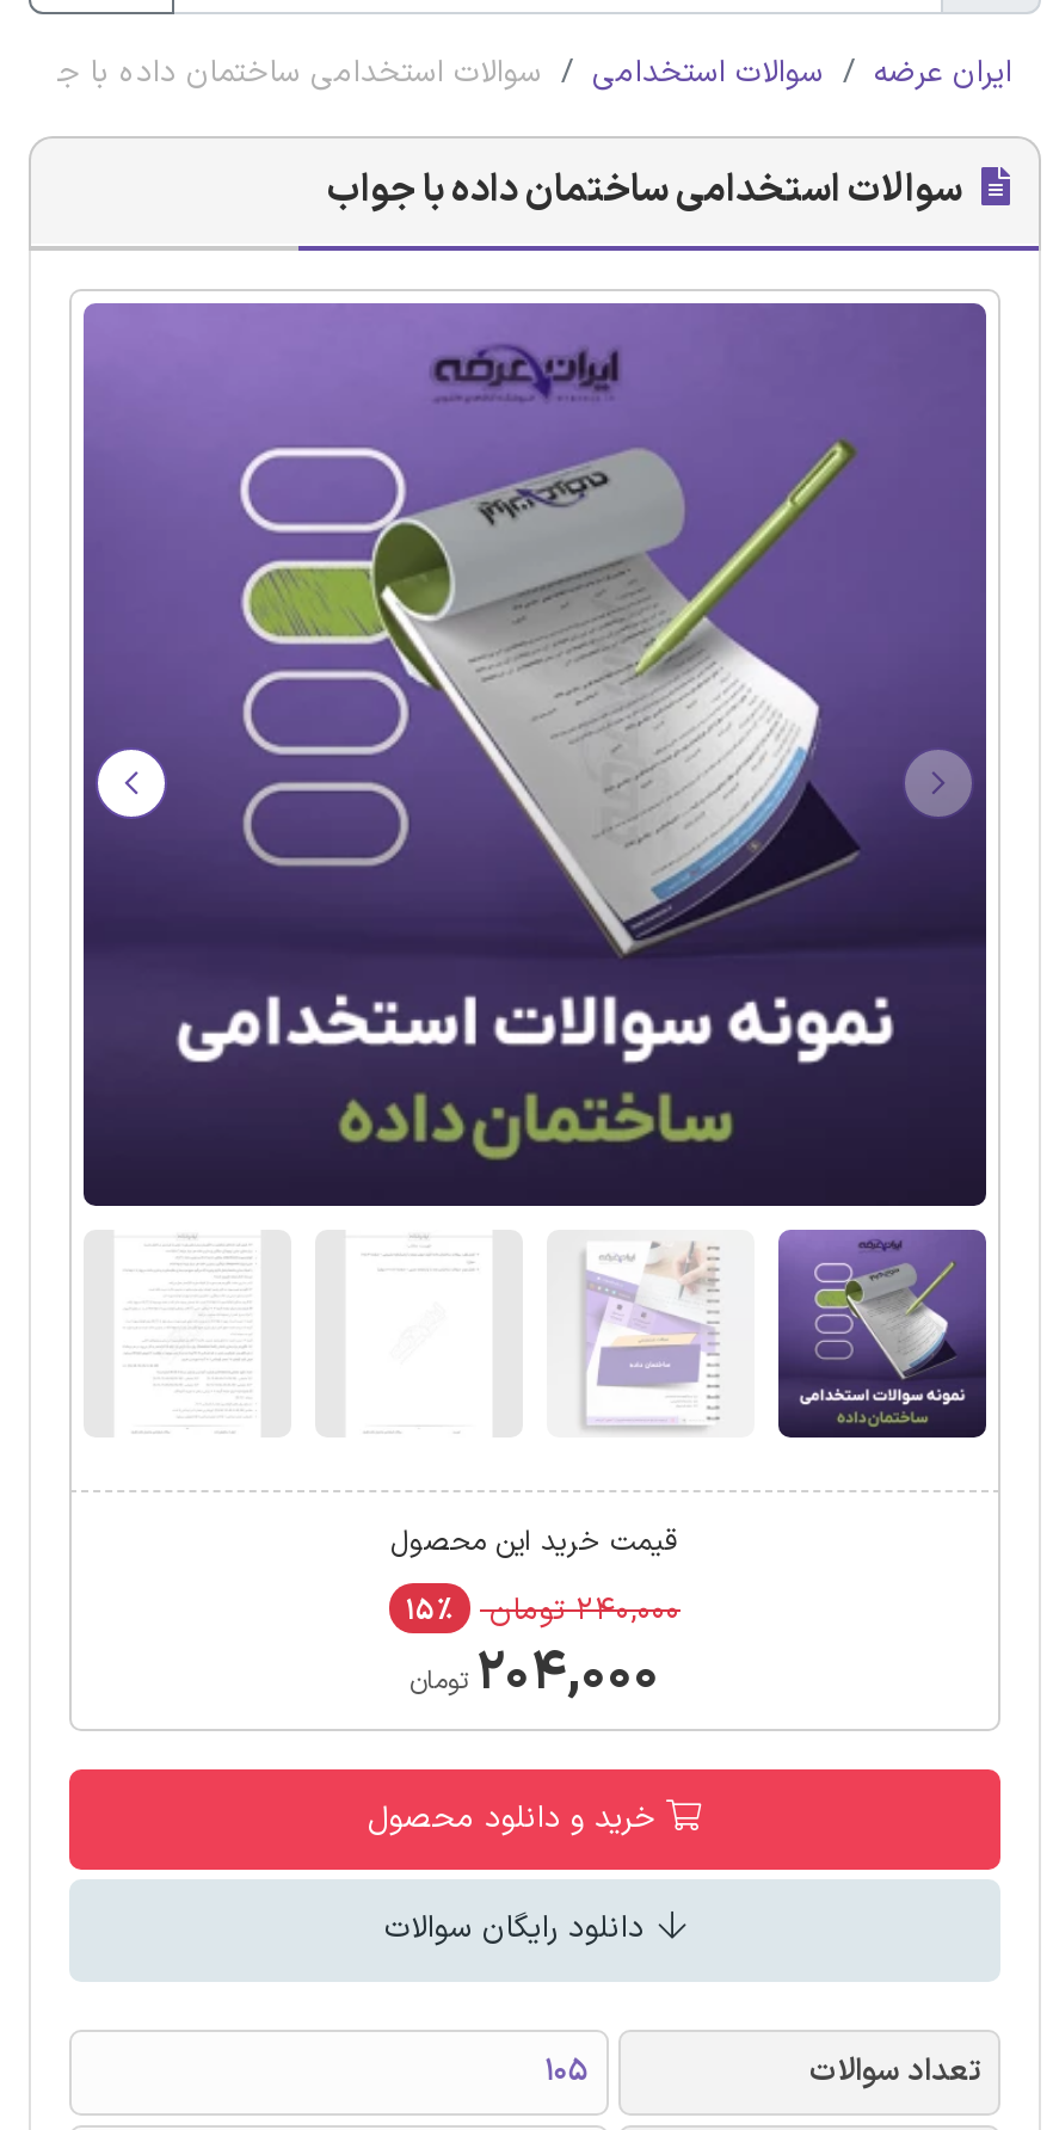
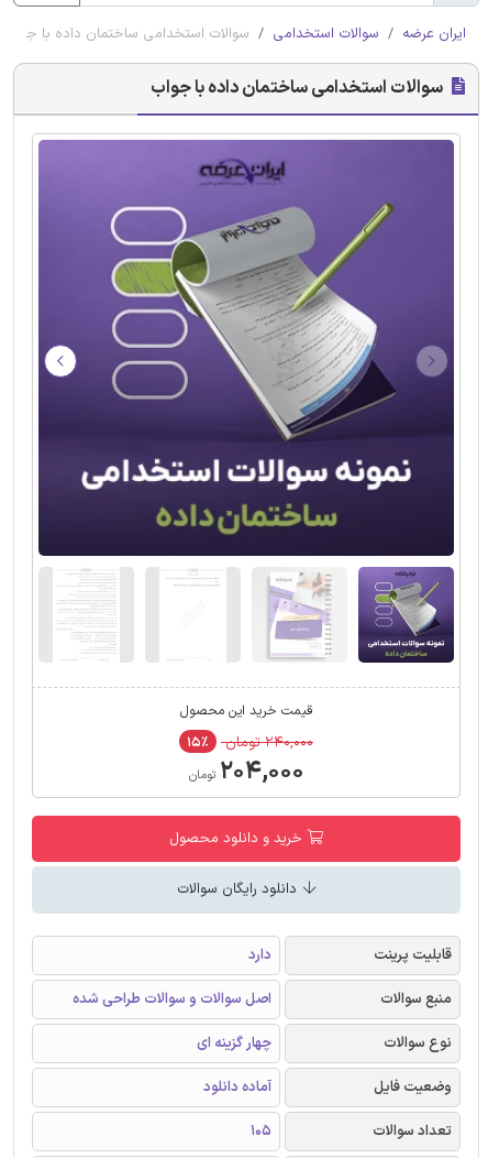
+ قابلیت پرینت
+ دارد
+ منبع سوالات
+ اصل سوالات و سوالات طراحی شده
+ نوع سوالات
+ چهار گزینه ای
+ وضعیت فایل
+ آماده دانلود
